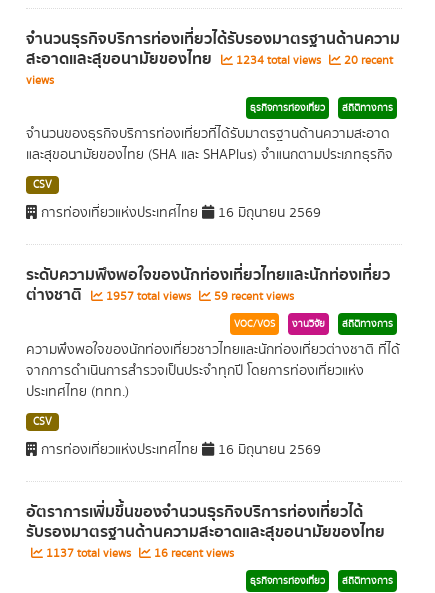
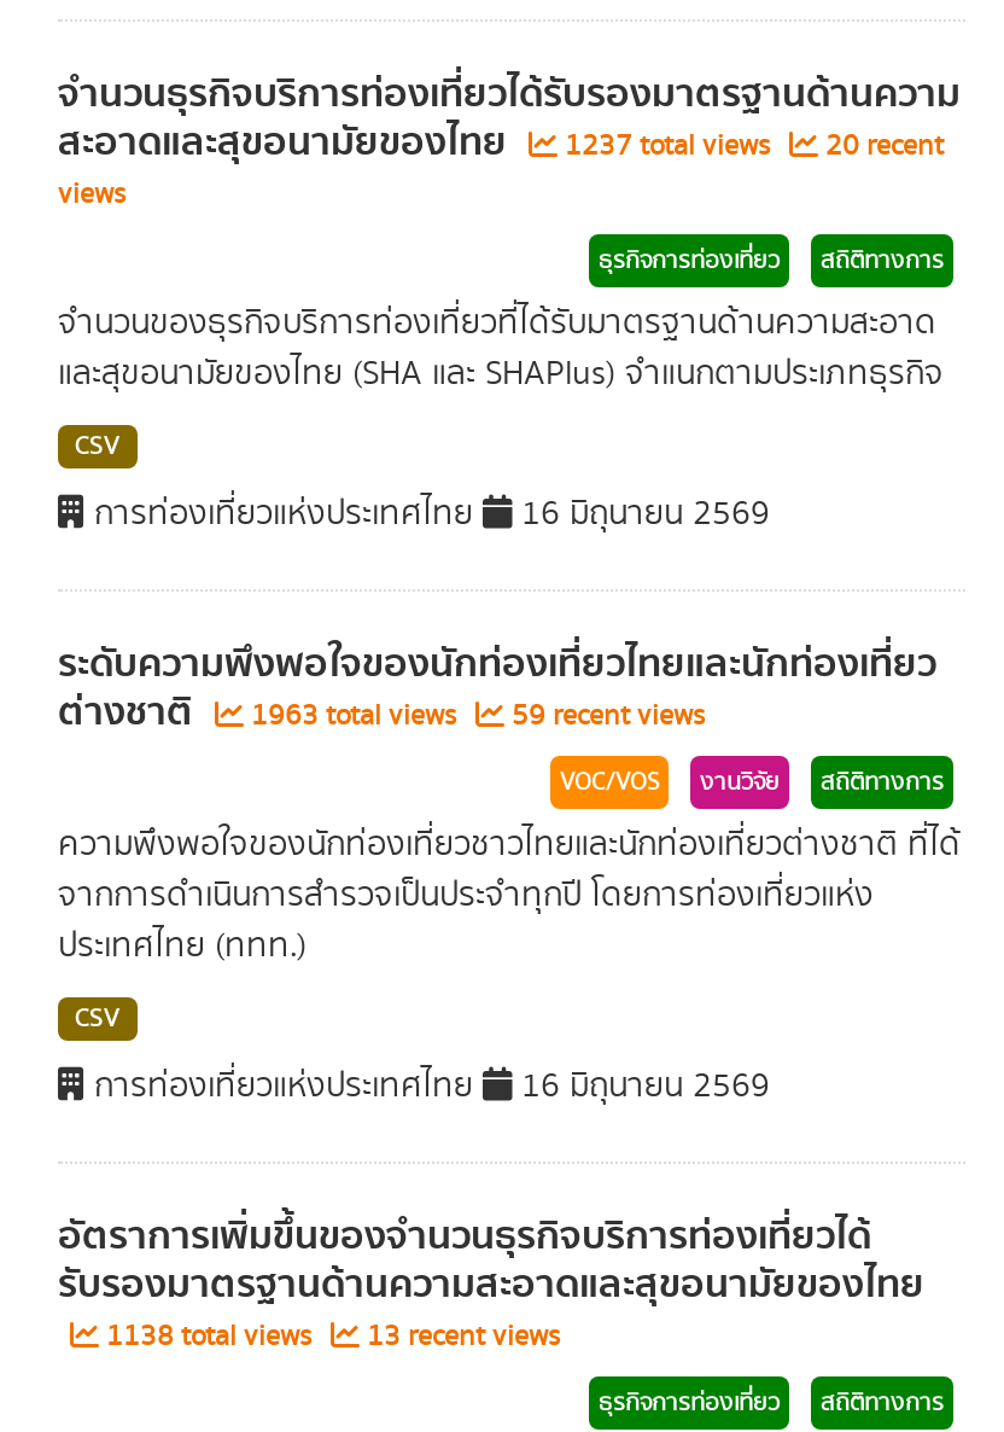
- สะอาดและสุขอนามัยของไทย 1234 total views 20 recent
+ สะอาดและสุขอนามัยของไทย 1237 total views 20 recent

- ต่างชาติ 1957 total views 59 recent views
+ ต่างชาติ 1963 total views 59 recent views

- 1137 total views
+ 1138 total views

- 16 recent views
+ 13 recent views
